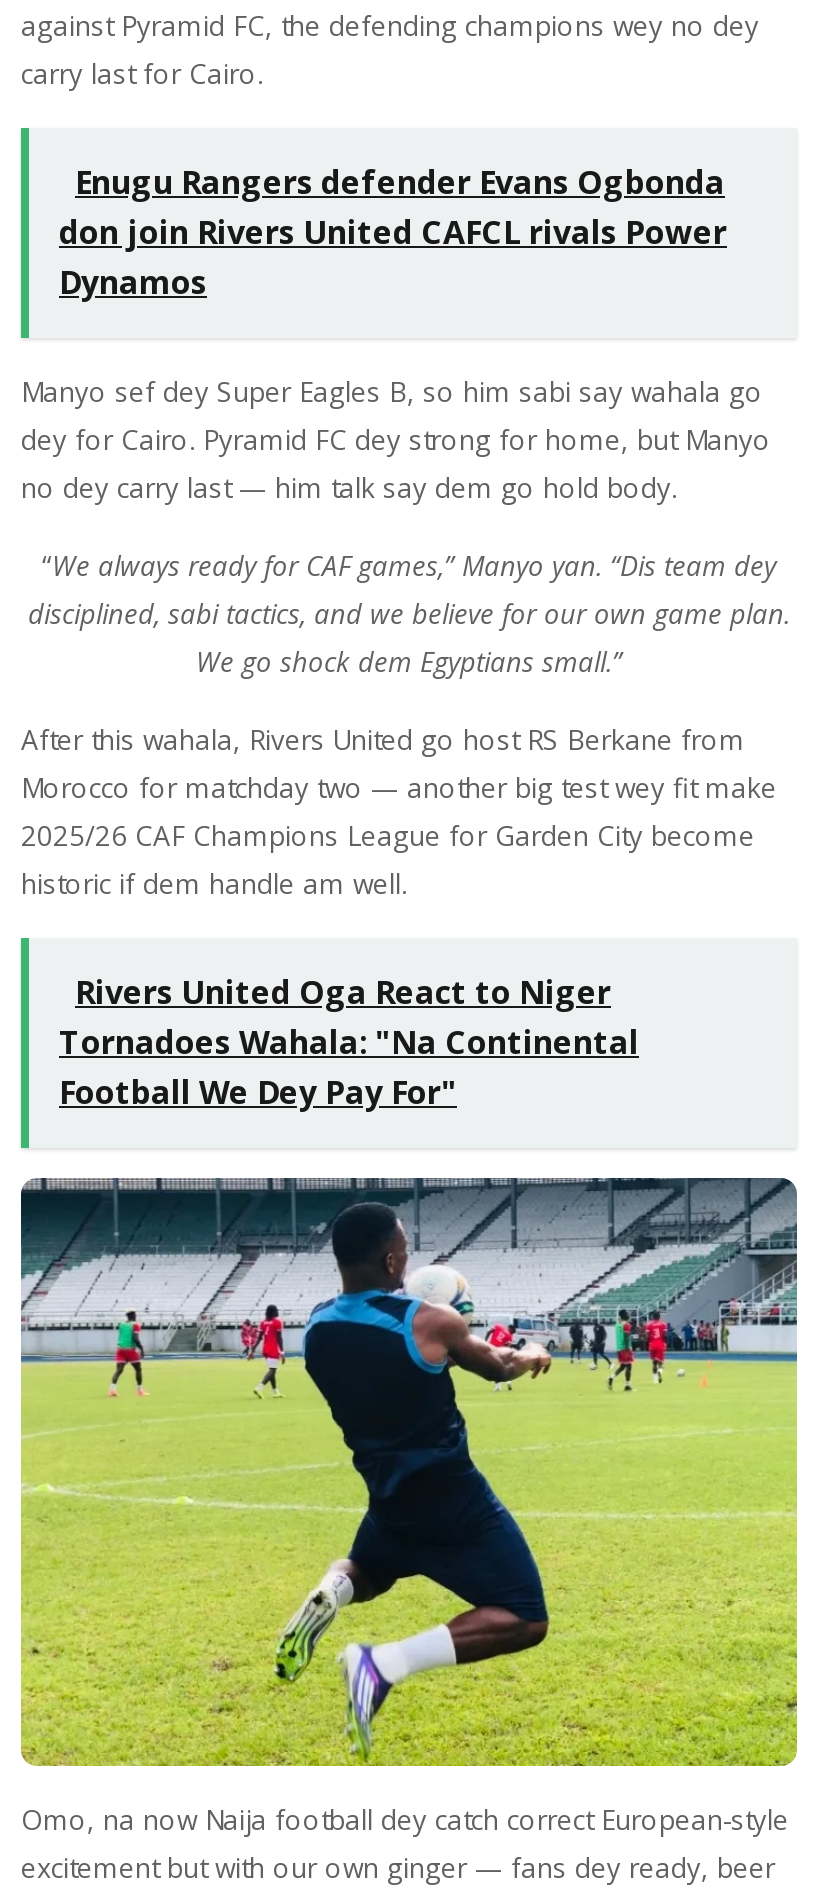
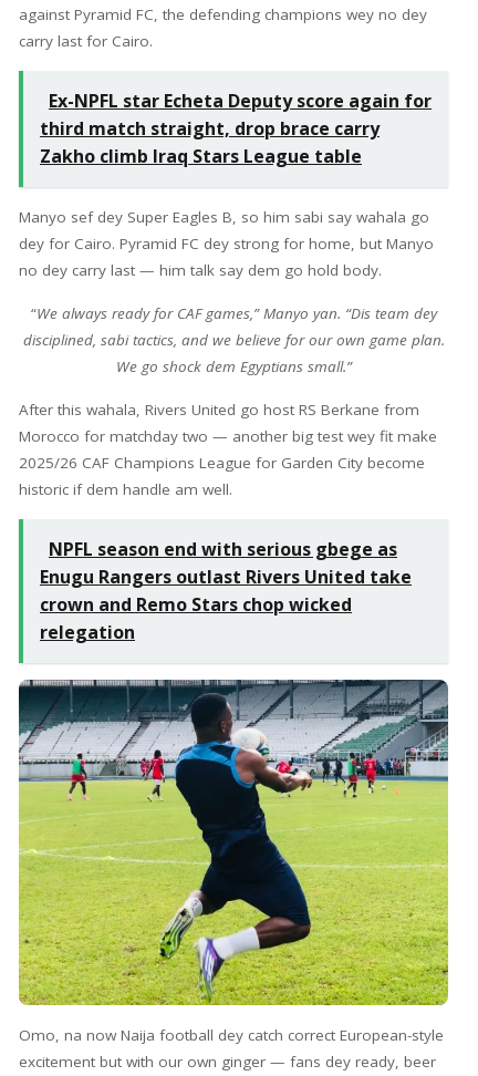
- Enugu Rangers defender Evans Ogbonda
- don join Rivers United CAFCL rivals Power
- Dynamos
+ Ex-NPFL star Echeta Deputy score again for
+ third match straight, drop brace carry
+ Zakho climb Iraq Stars League table

- Rivers United Oga React to Niger
- Tornadoes Wahala: "Na Continental
- Football We Dey Pay For"
+ NPFL season end with serious gbege as
+ Enugu Rangers outlast Rivers United take
+ crown and Remo Stars chop wicked
+ relegation
